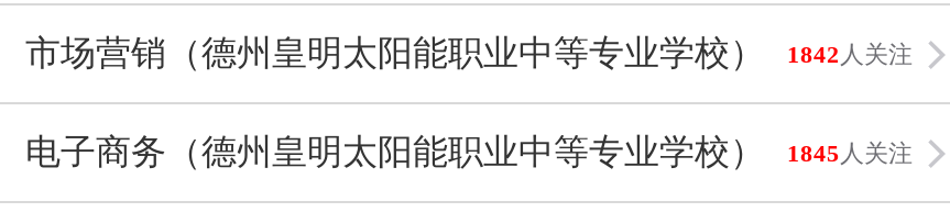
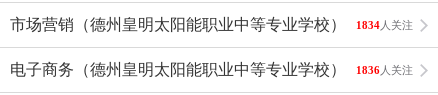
- 市场营销（德州皇明太阳能职业中等专业学校） 1842人关注
+ 市场营销（德州皇明太阳能职业中等专业学校） 1834人关注

- 电子商务（德州皇明太阳能职业中等专业学校） 1845人关注
+ 电子商务（德州皇明太阳能职业中等专业学校） 1836人关注
